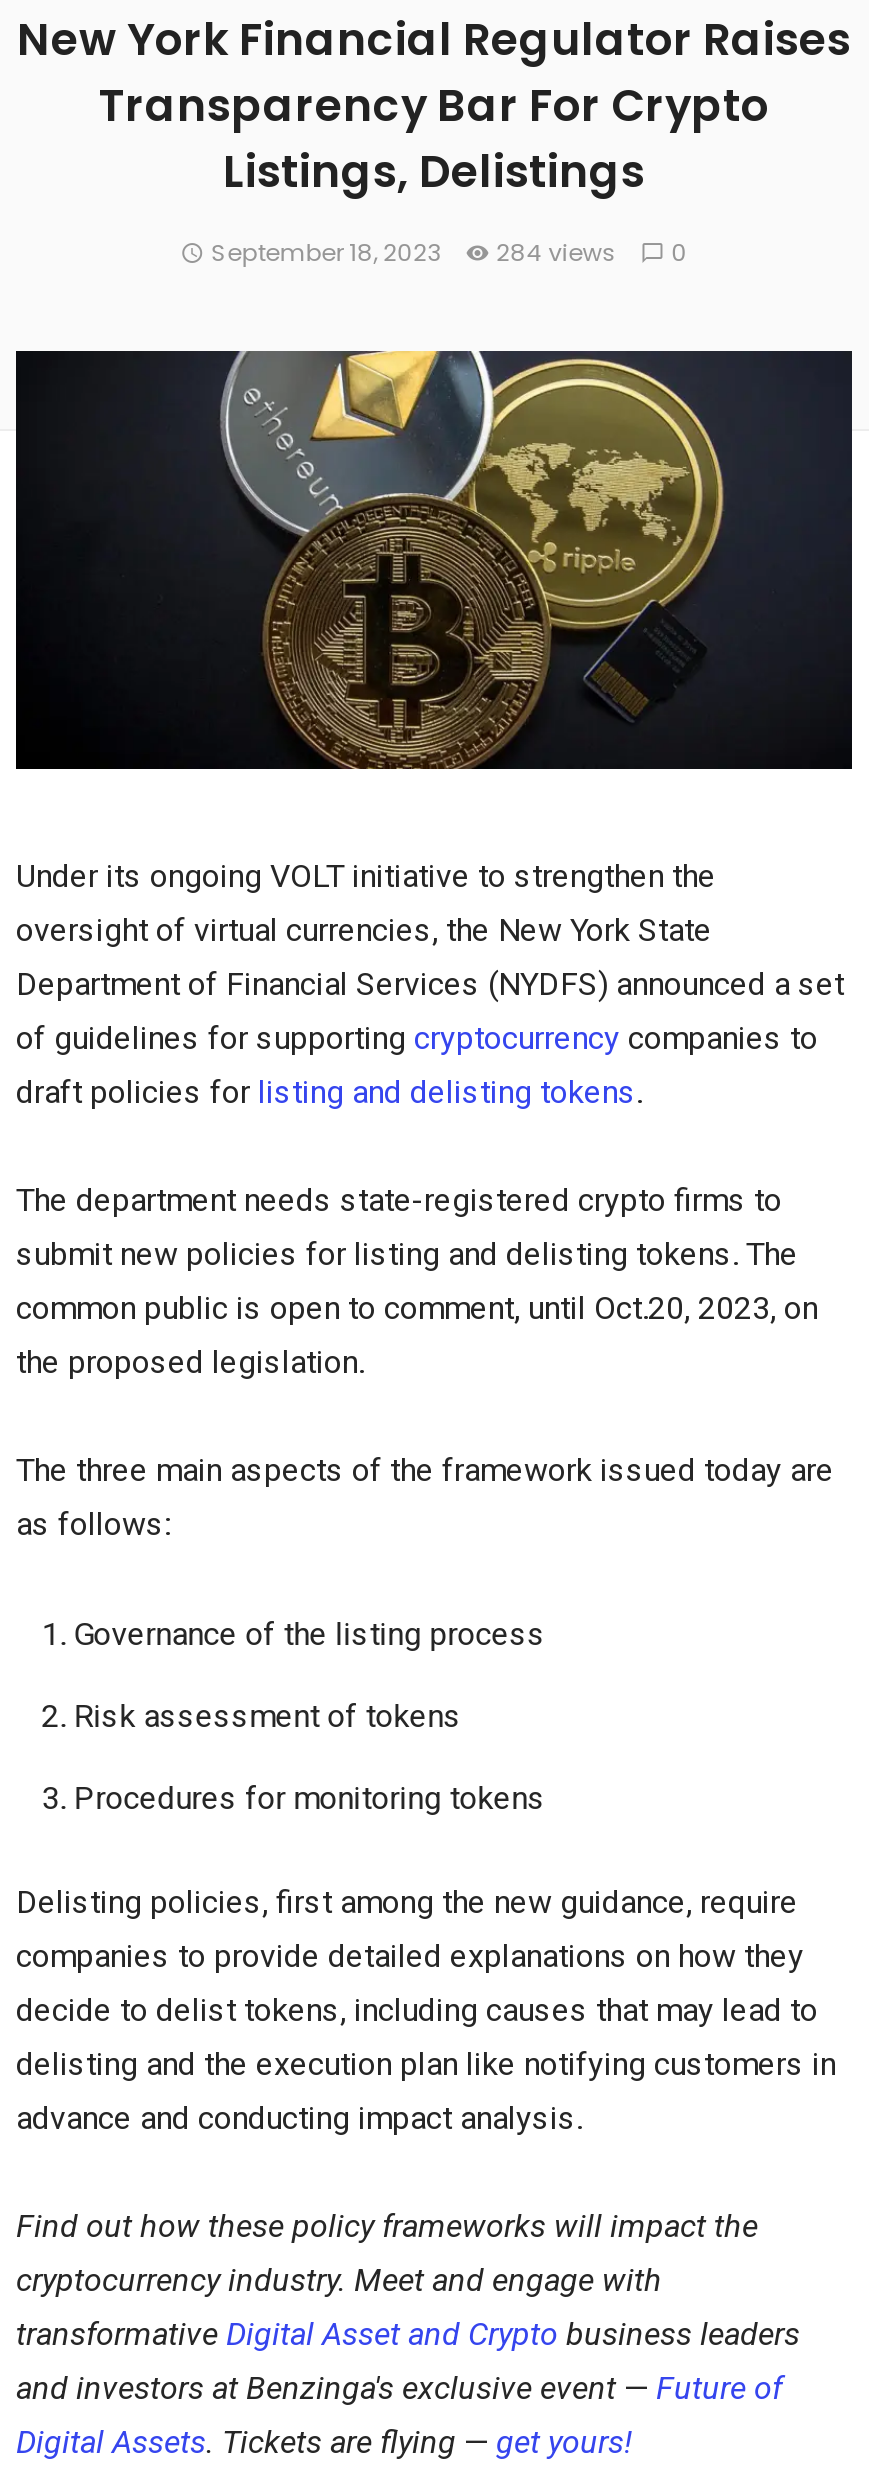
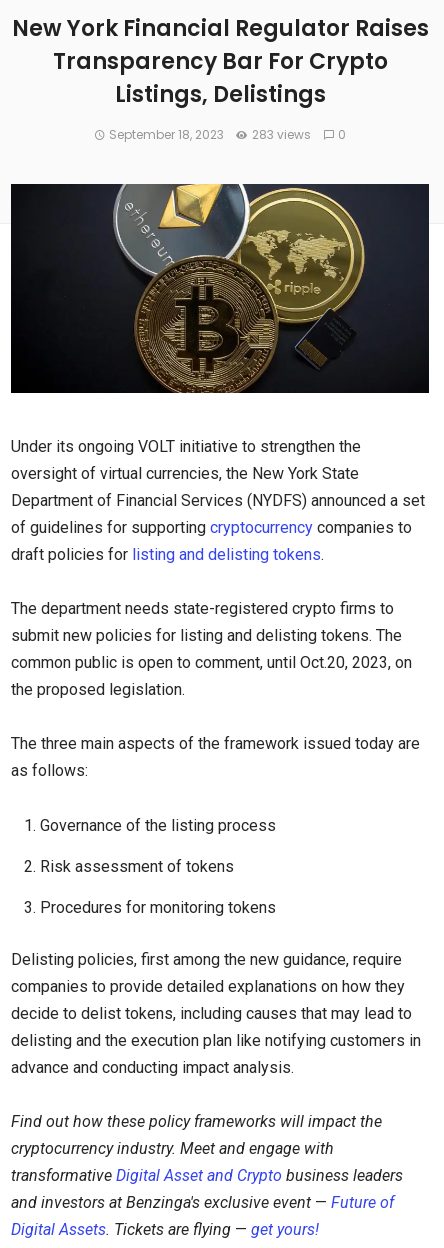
- September 18, 2023 284 views 0
+ September 18, 2023 283 views 0
